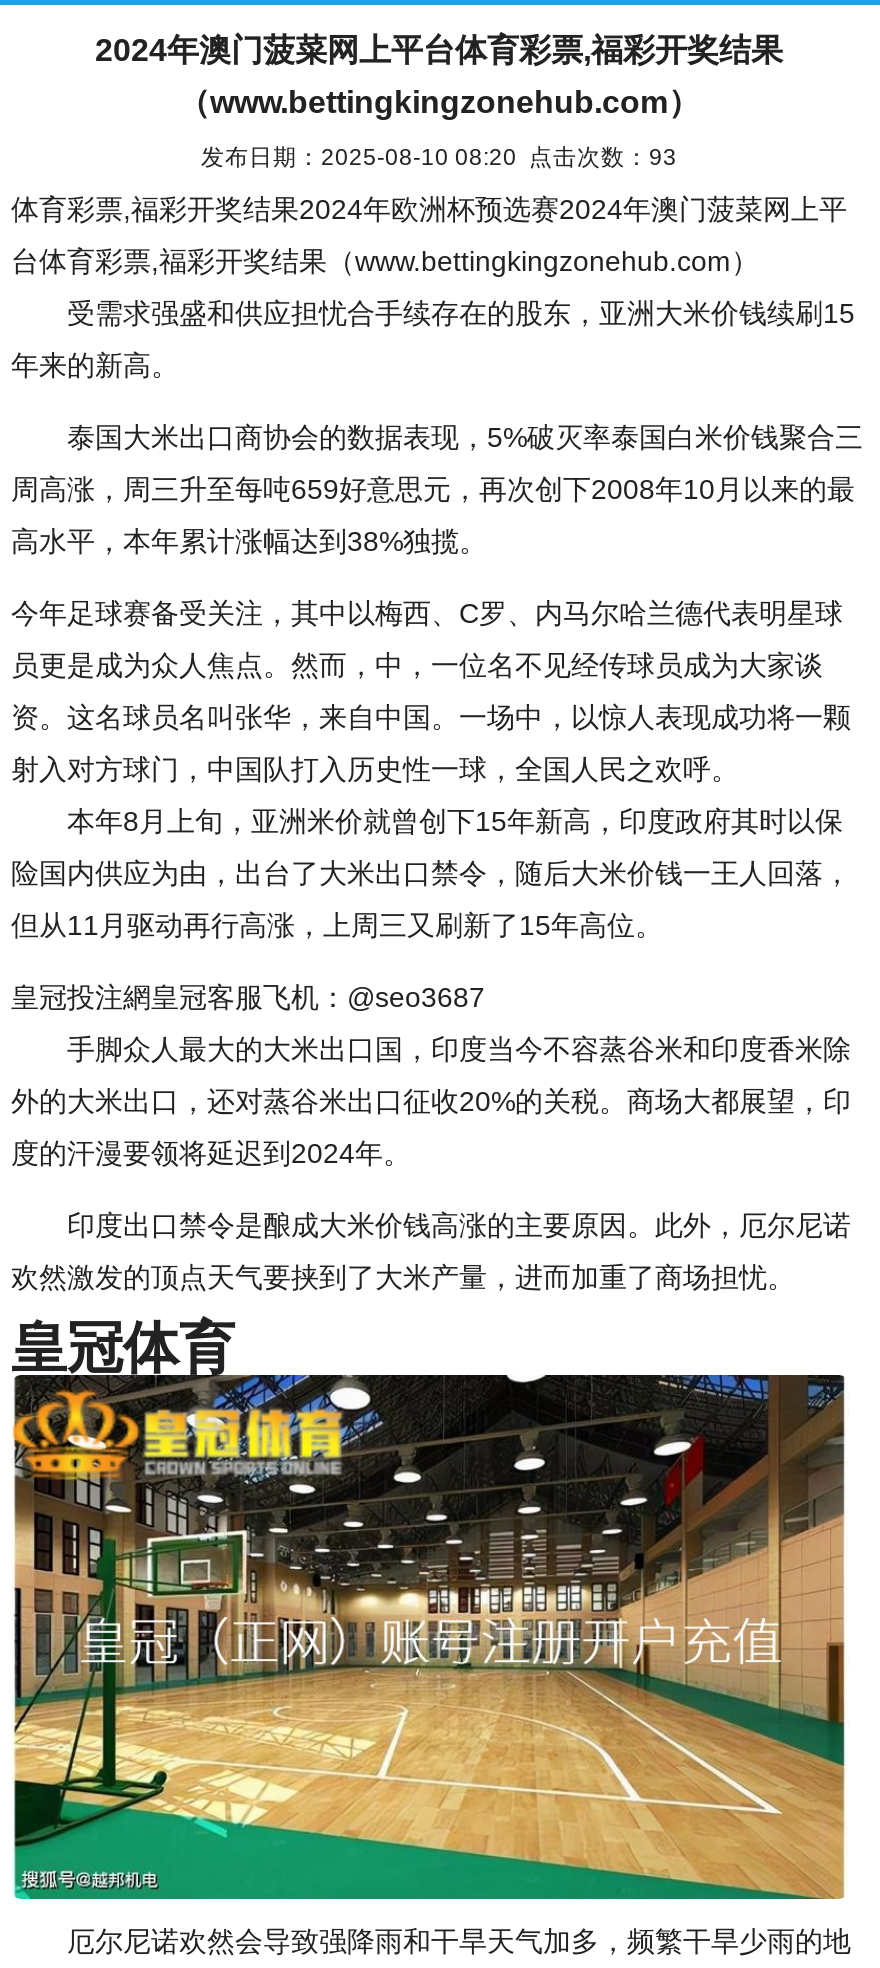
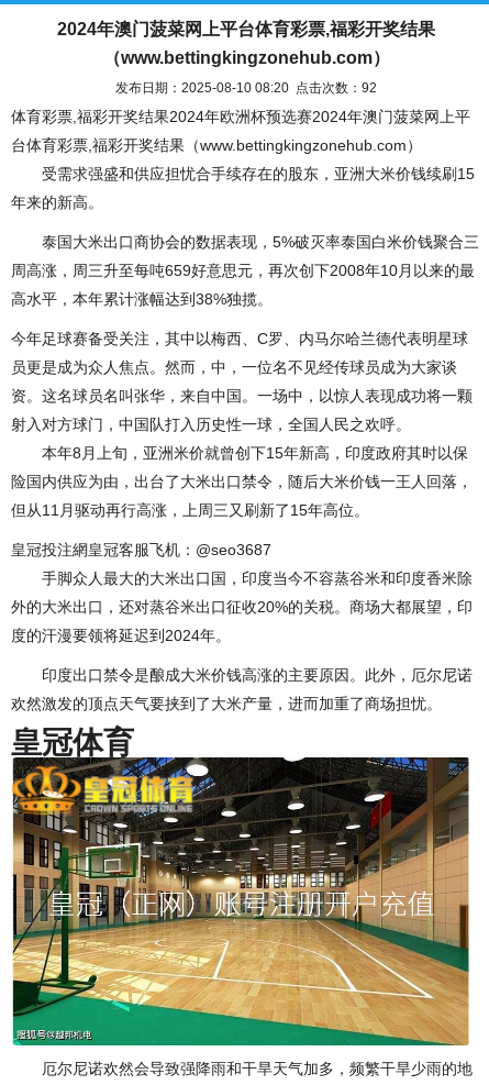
- 发布日期：2025-08-10 08:20 点击次数：93
+ 发布日期：2025-08-10 08:20 点击次数：92
